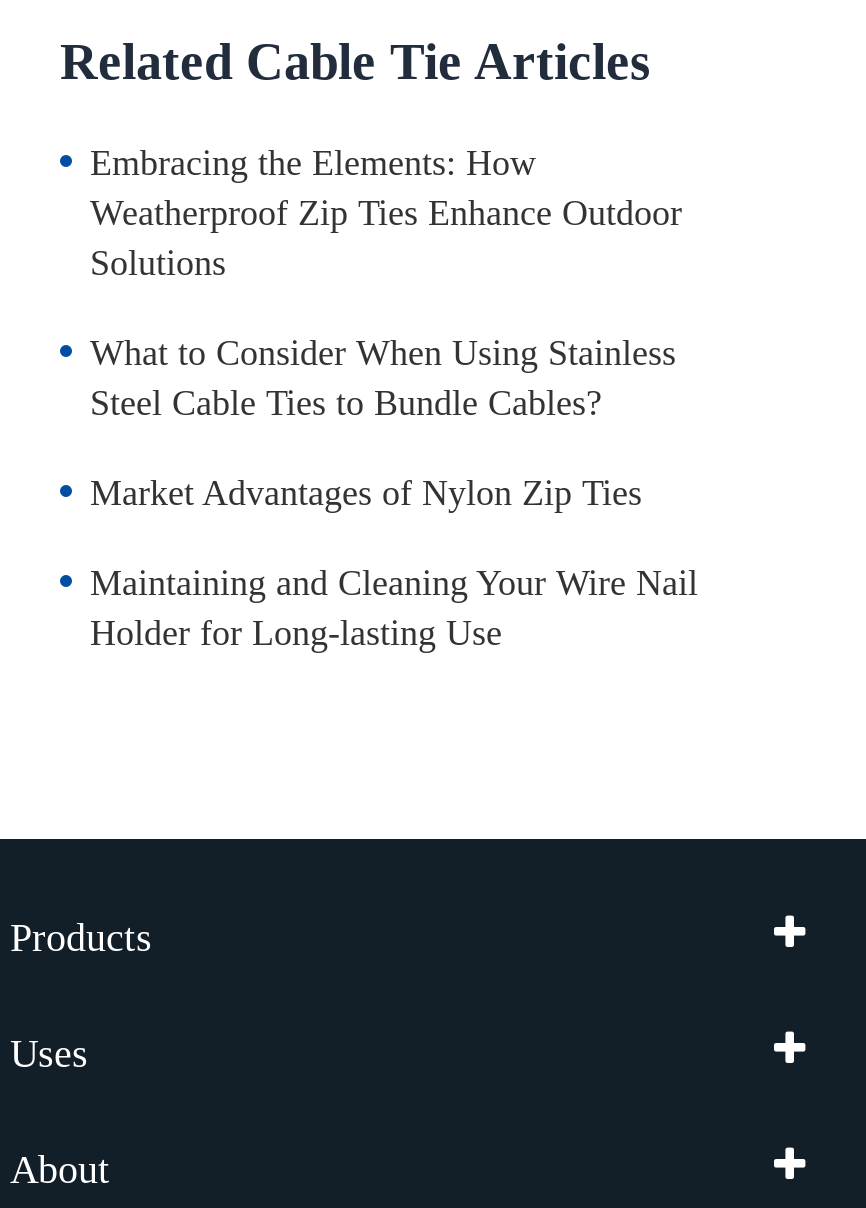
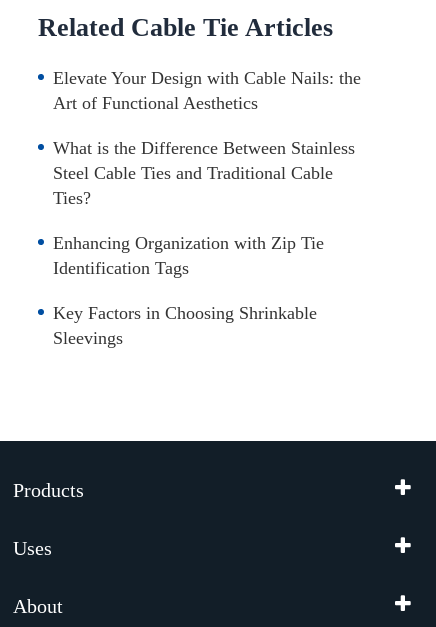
- Embracing the Elements: How
- Weatherproof Zip Ties Enhance Outdoor
- Solutions
+ Elevate Your Design with Cable Nails: the
+ Art of Functional Aesthetics

- What to Consider When Using Stainless
- Steel Cable Ties to Bundle Cables?
+ What is the Difference Between Stainless
+ Steel Cable Ties and Traditional Cable
+ Ties?

- Market Advantages of Nylon Zip Ties
+ Enhancing Organization with Zip Tie
+ Identification Tags

- Maintaining and Cleaning Your Wire Nail
- Holder for Long-lasting Use
+ Key Factors in Choosing Shrinkable
+ Sleevings
